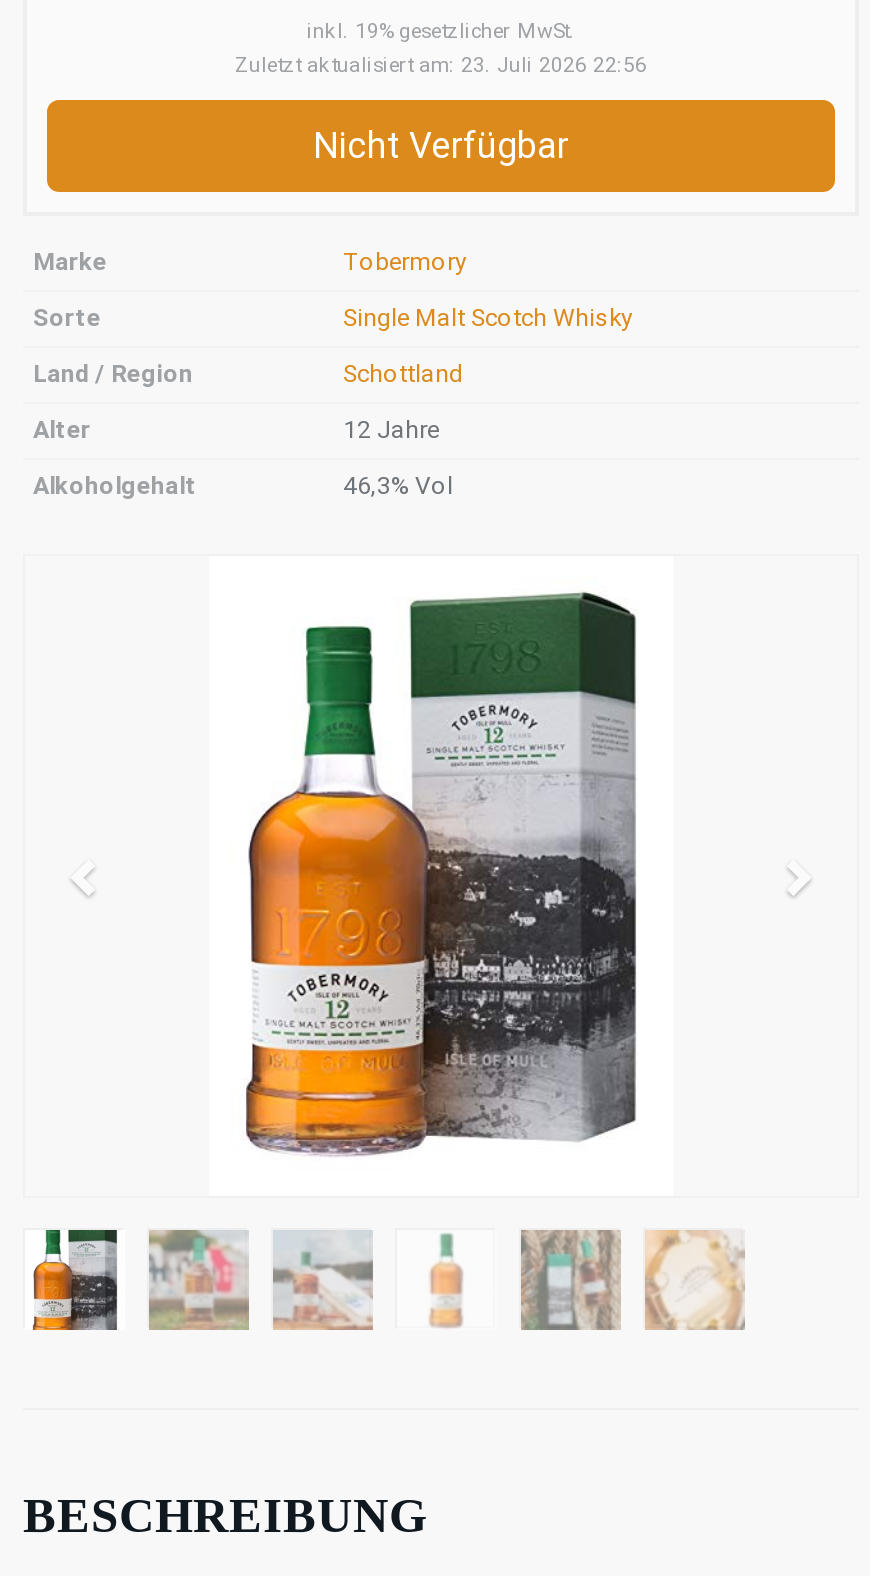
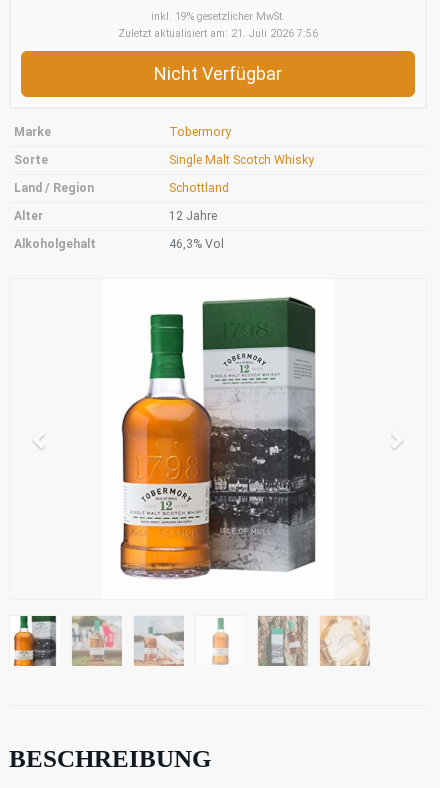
- Zuletzt aktualisiert am: 23. Juli 2026 22:56
+ Zuletzt aktualisiert am: 21. Juli 2026 7:56
